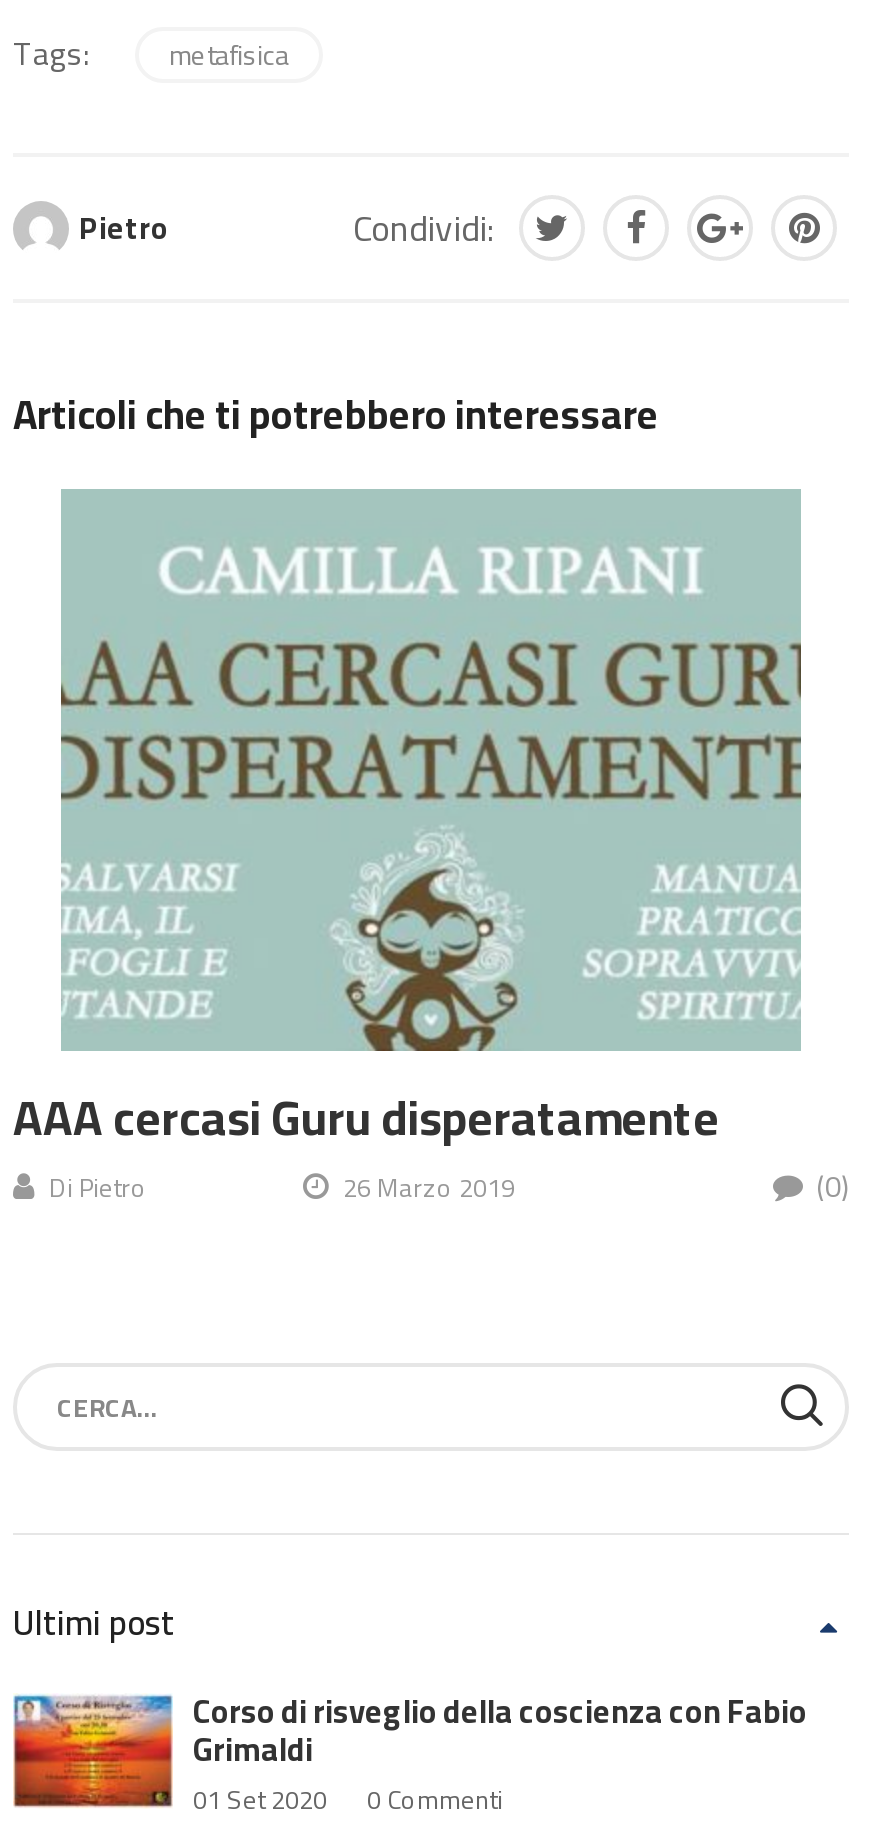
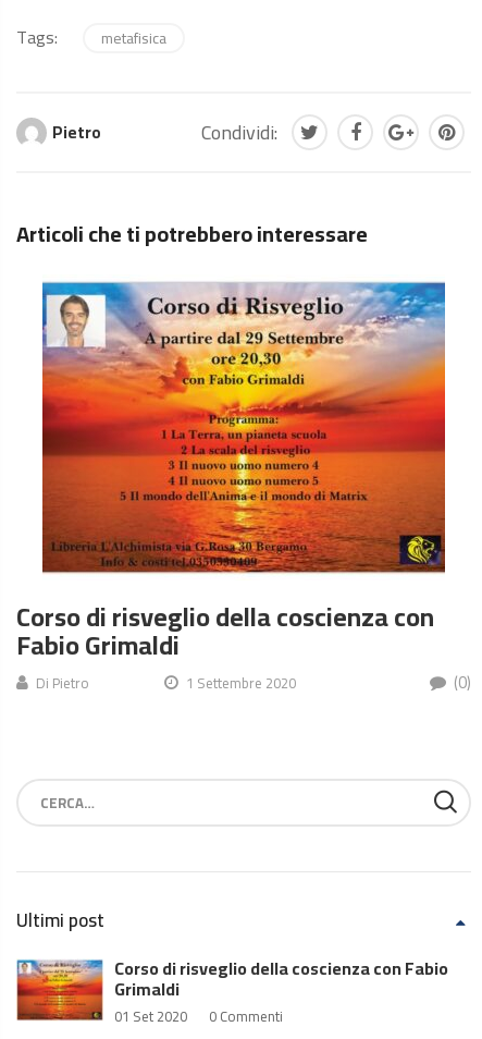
- [image]
- AAA cercasi Guru disperatamente
+ [image]
+ Corso di risveglio della coscienza con
+ Fabio Grimaldi

- 26 Marzo 2019
+ 1 Settembre 2020
